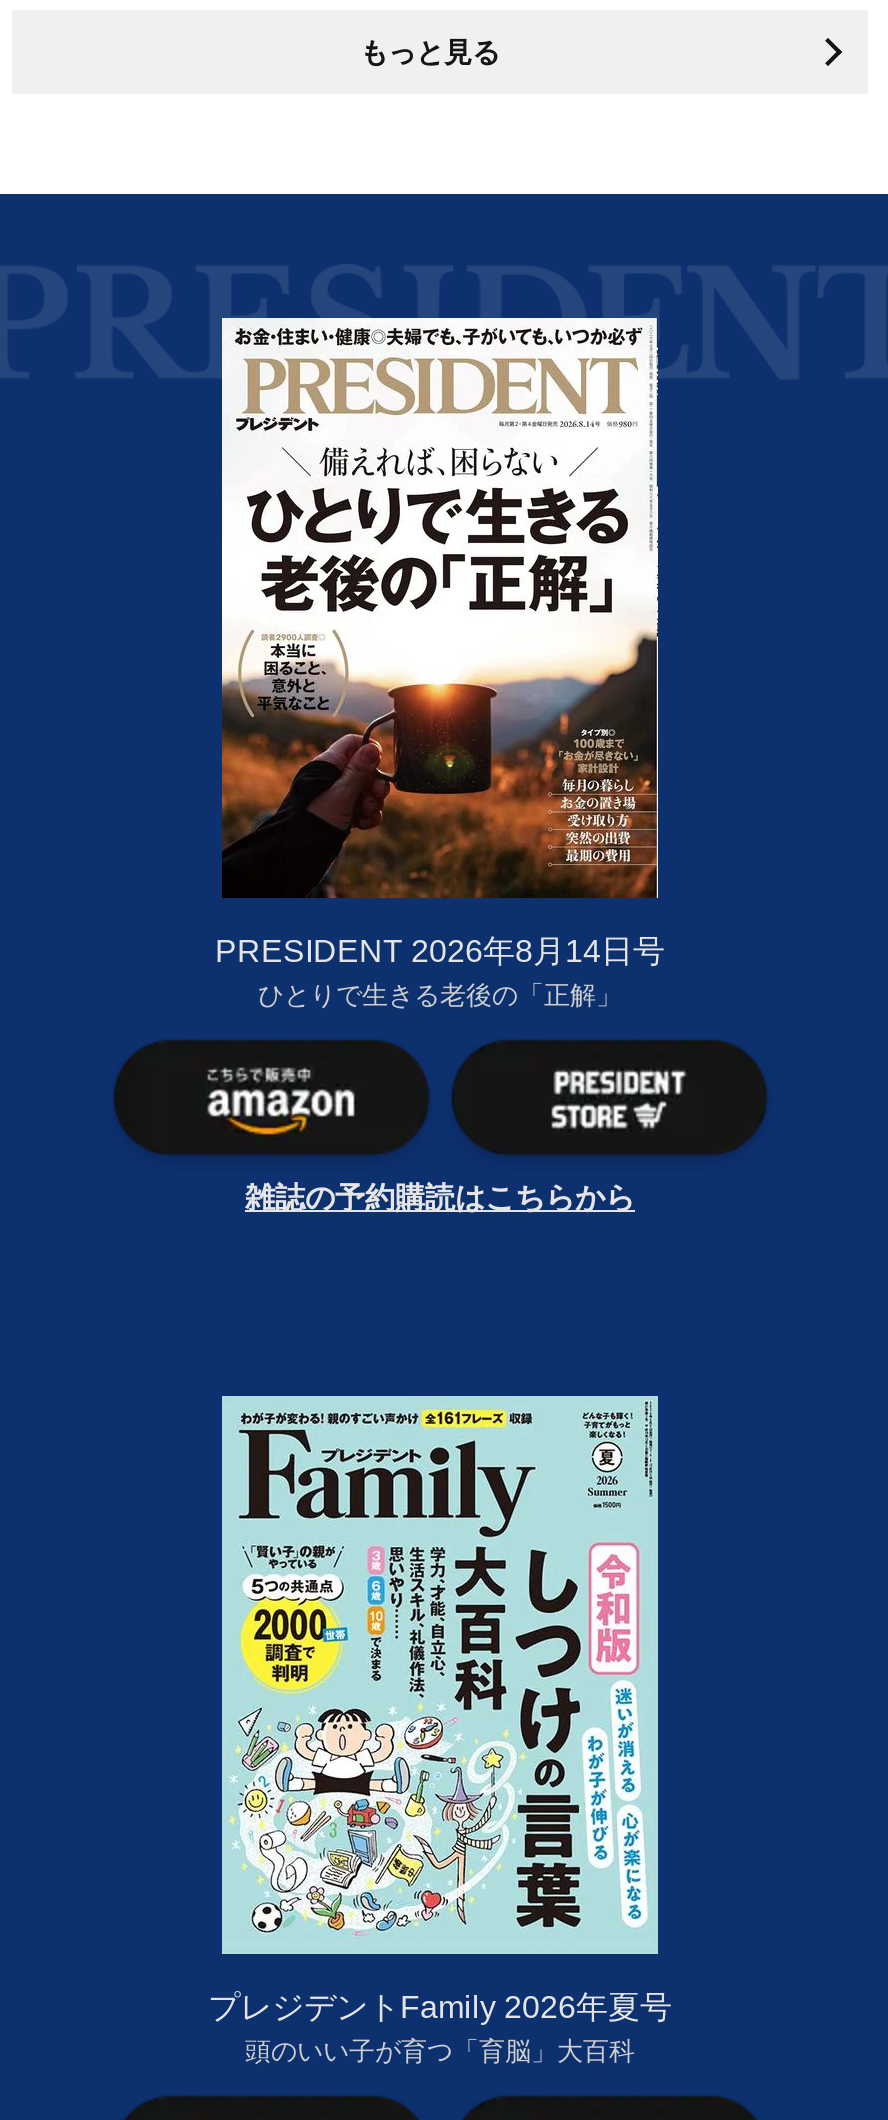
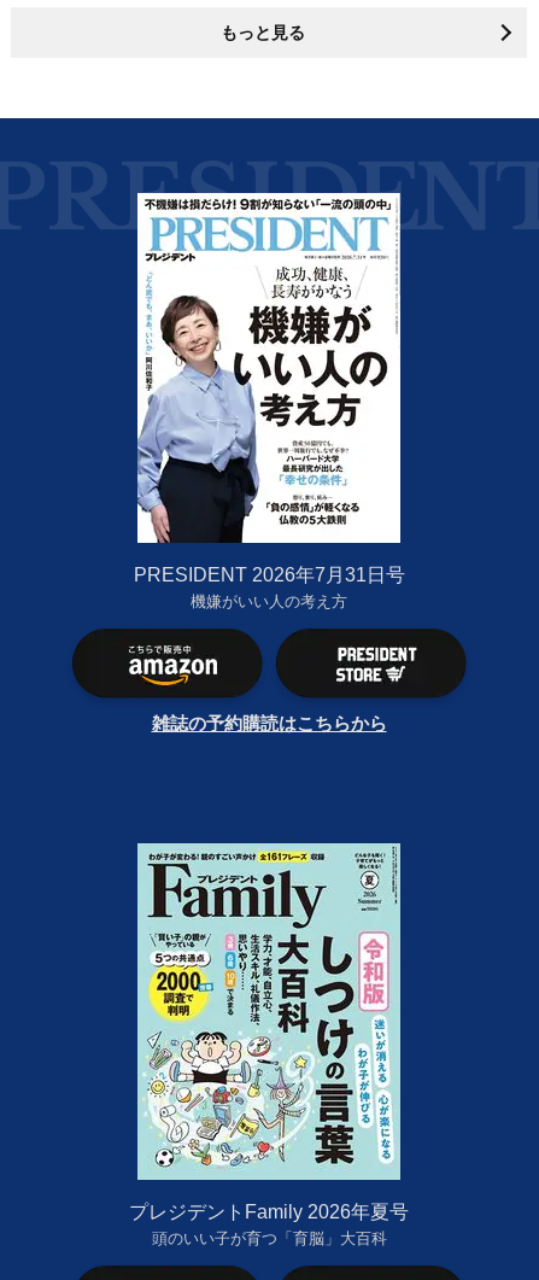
- [image]
- PRESIDENT 2026年8月14日号
- ひとりで生きる老後の「正解」
+ [image]
+ PRESIDENT 2026年7月31日号
+ 機嫌がいい人の考え方
